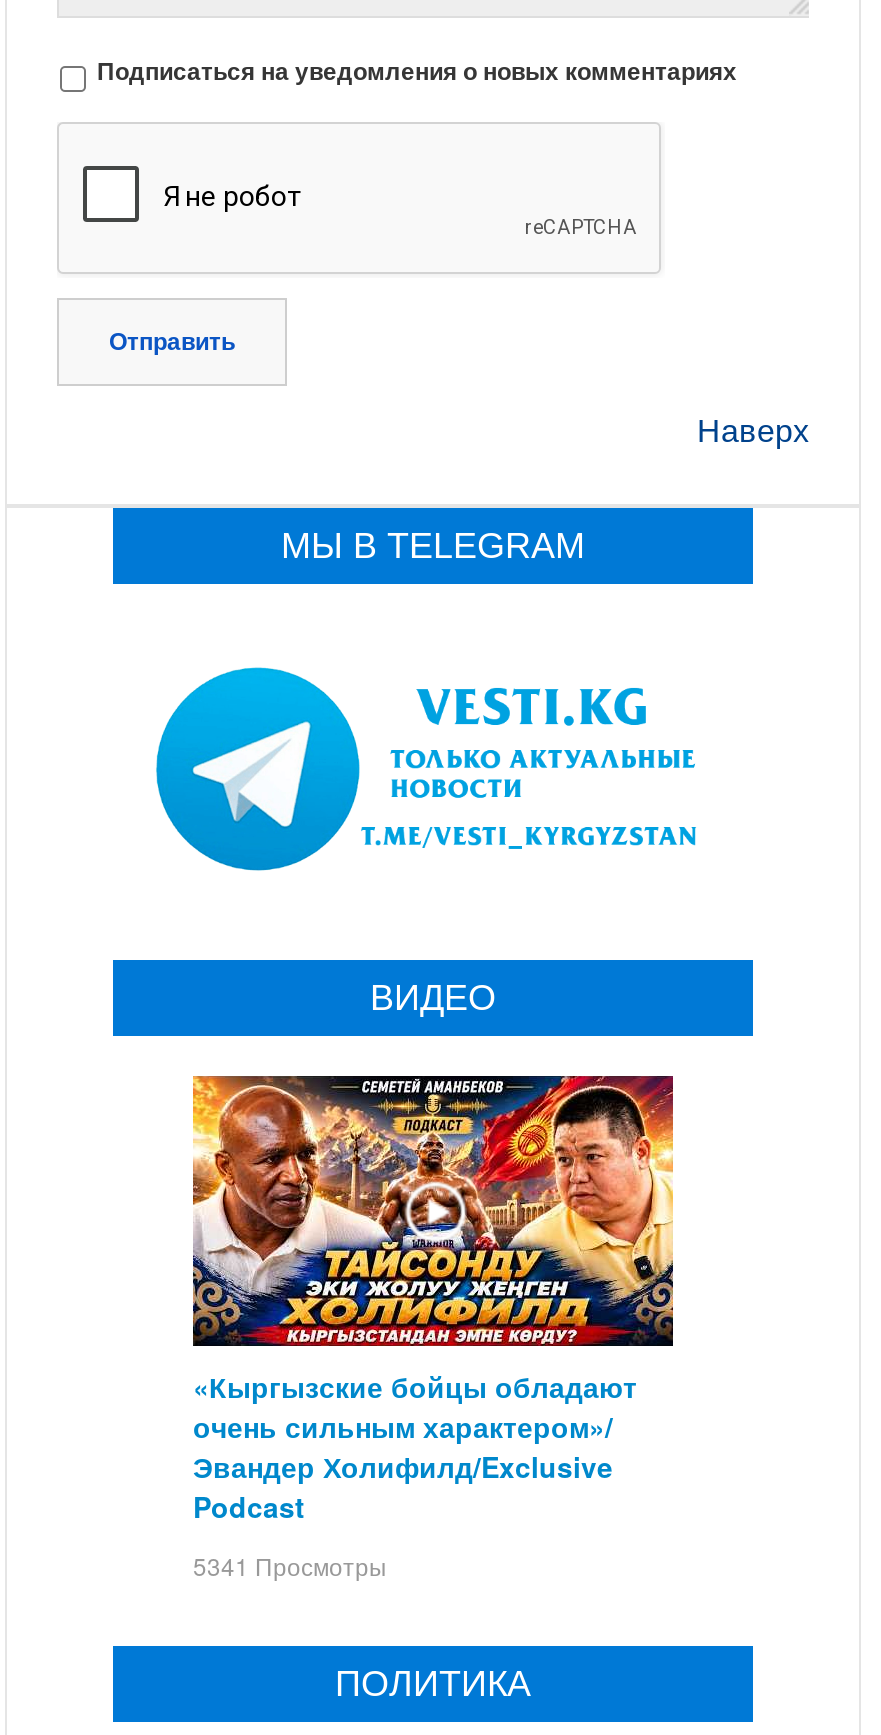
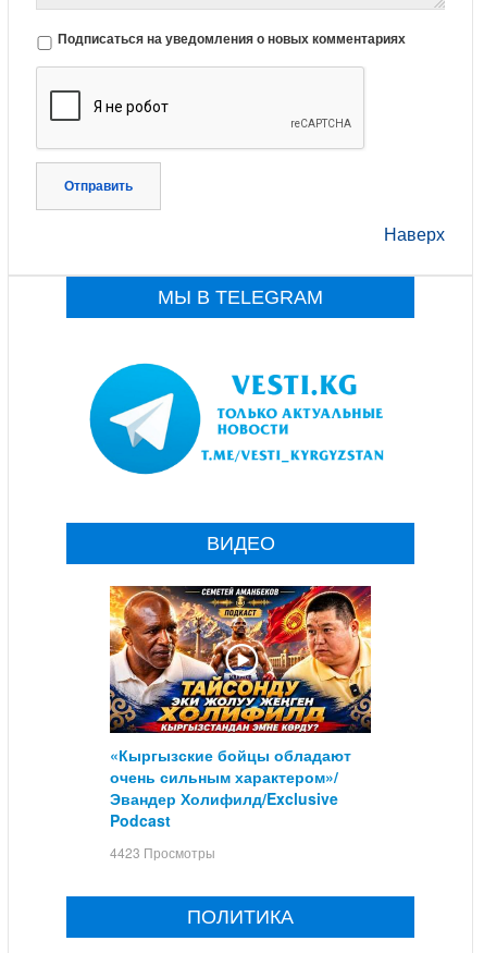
- 5341 Просмотры
+ 4423 Просмотры
